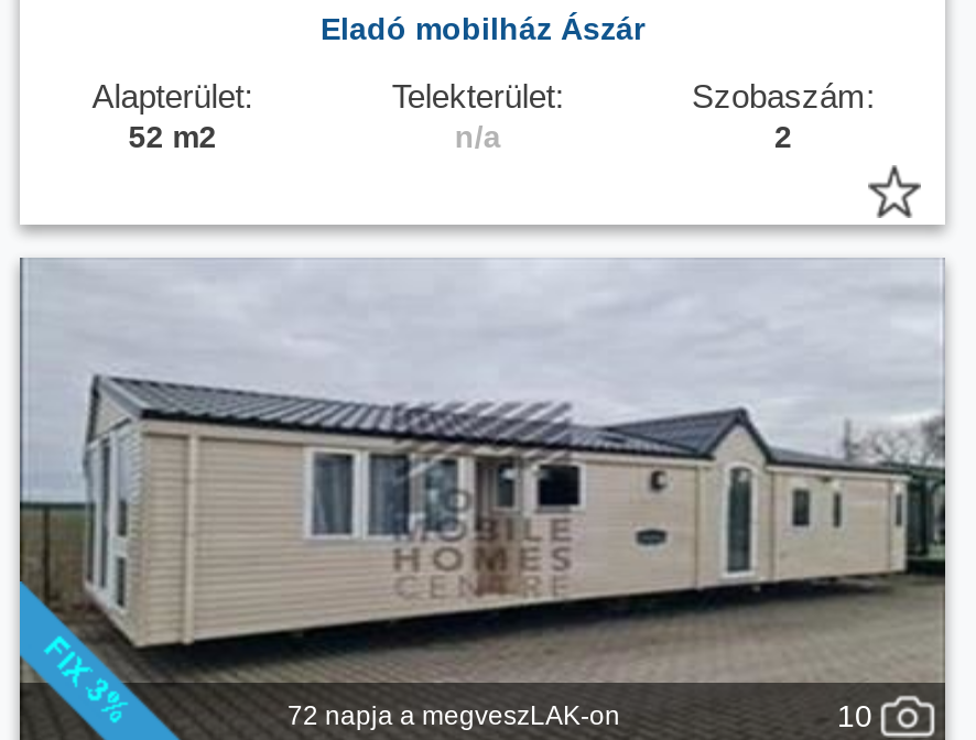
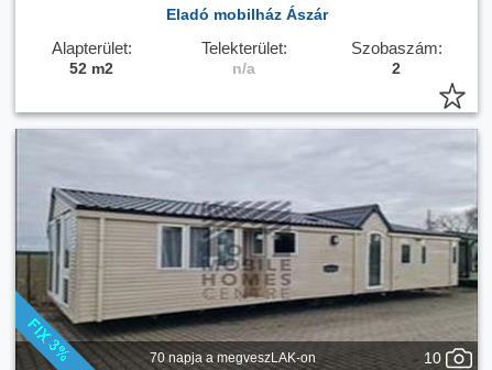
- 72 napja a megveszLAK-on
+ 70 napja a megveszLAK-on
